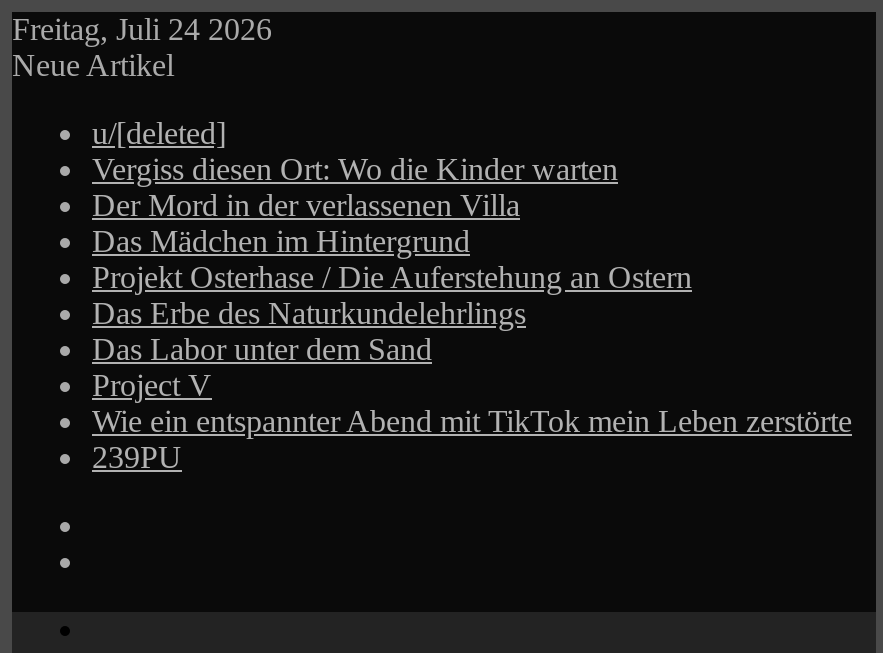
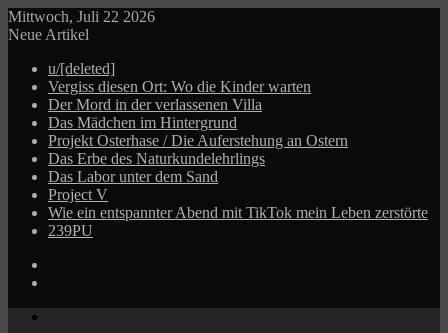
- Freitag, Juli 24 2026
+ Mittwoch, Juli 22 2026
